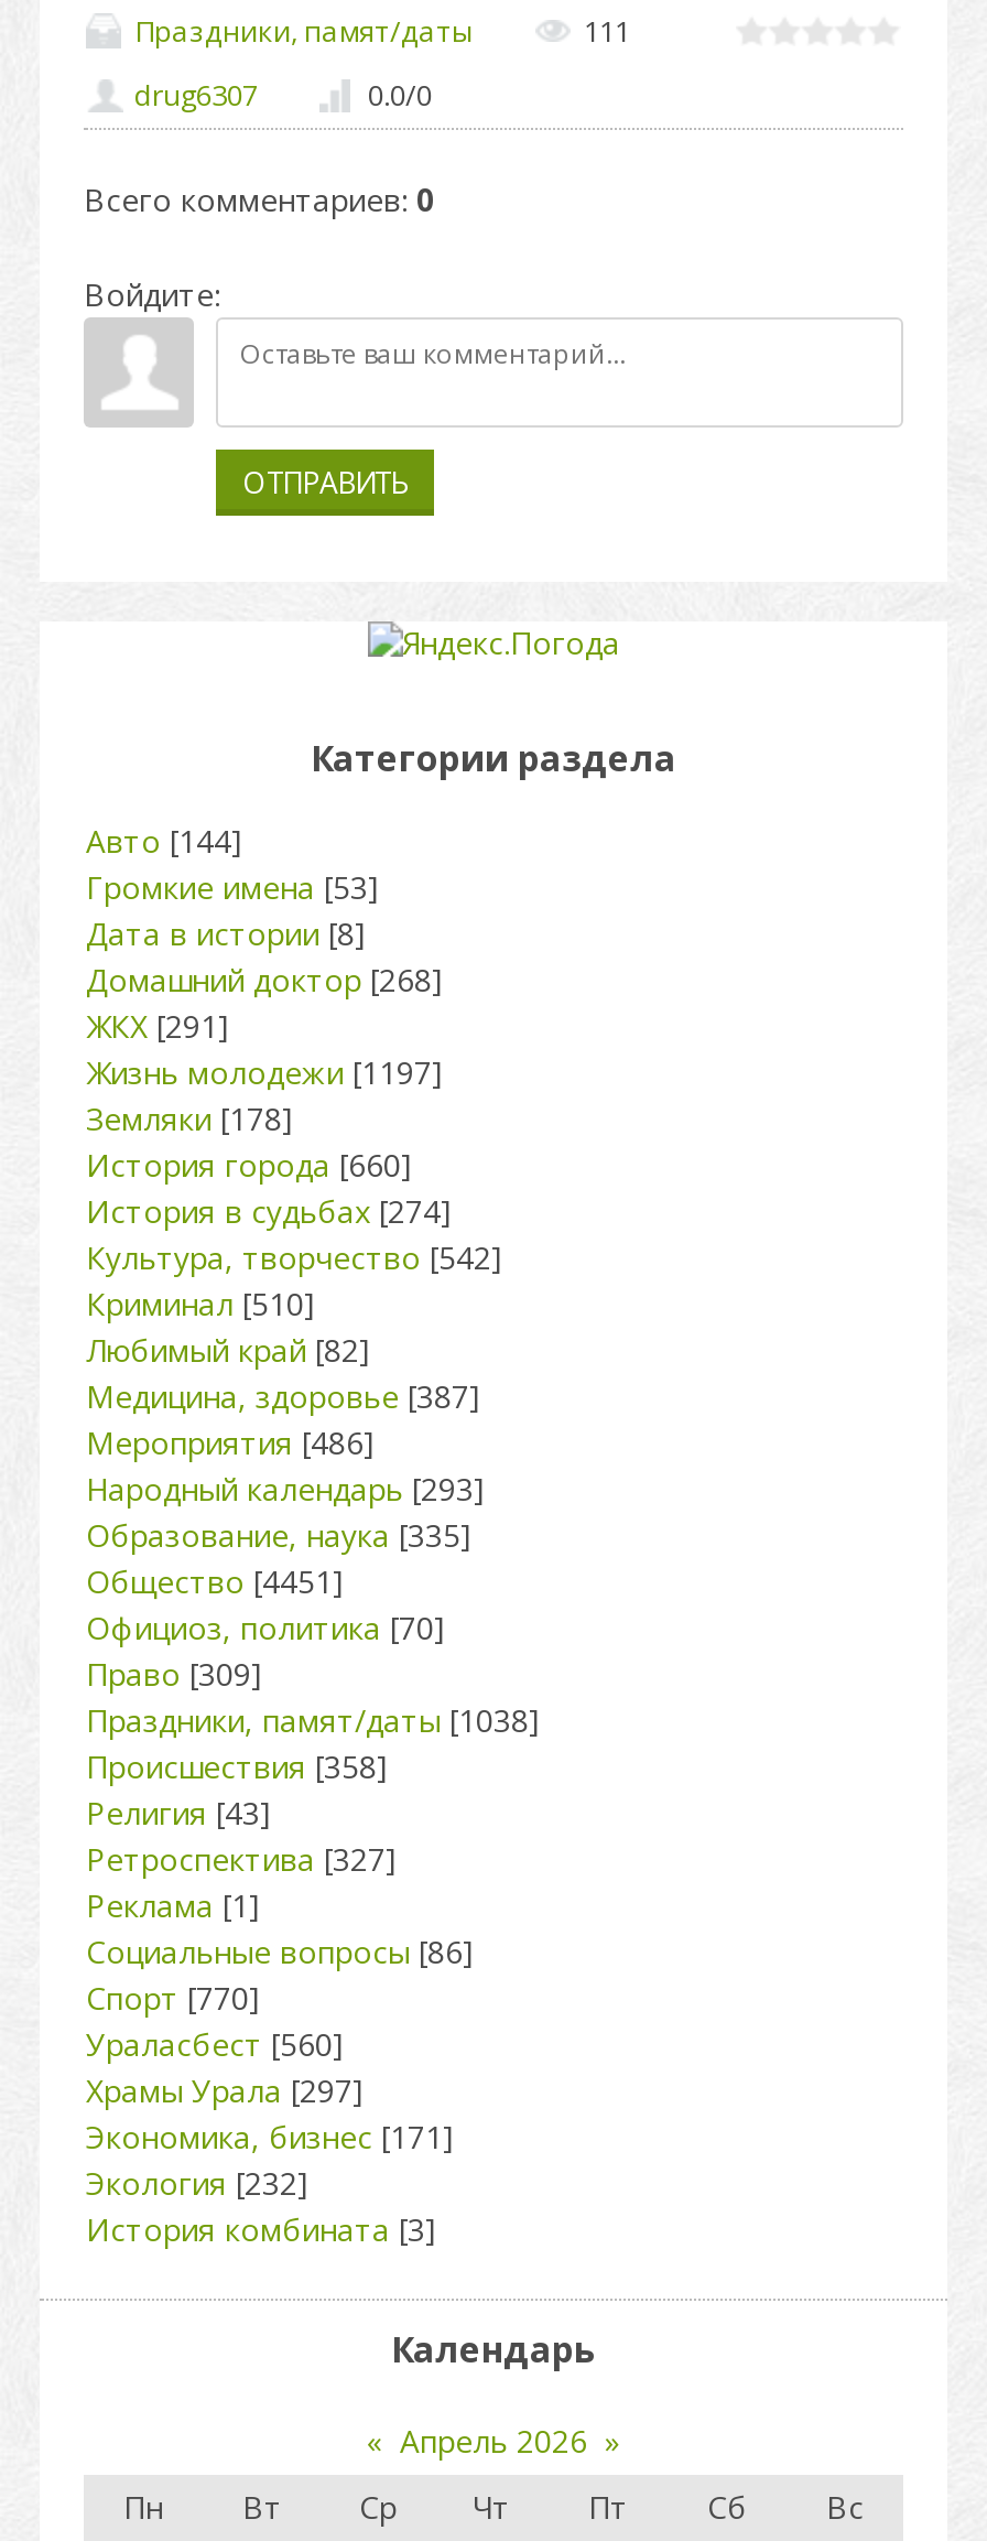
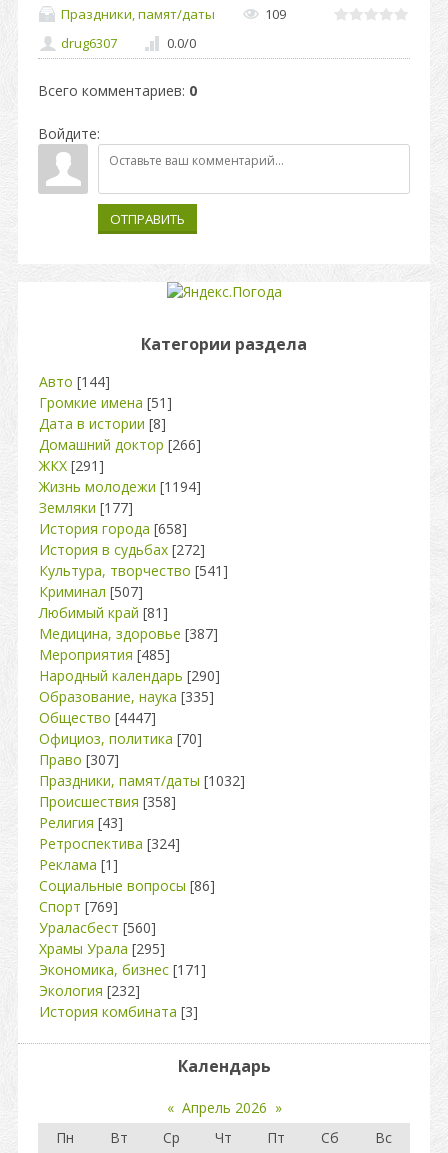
- 111
+ 109

- Громкие имена [53]
+ Громкие имена [51]

- Домашний доктор [268]
+ Домашний доктор [266]

- Жизнь молодежи [1197]
+ Жизнь молодежи [1194]

- Земляки [178]
+ Земляки [177]

- История города [660]
+ История города [658]

- История в судьбах [274]
+ История в судьбах [272]

- Культура, творчество [542]
+ Культура, творчество [541]

- Криминал [510]
+ Криминал [507]

- Любимый край [82]
+ Любимый край [81]

- Мероприятия [486]
+ Мероприятия [485]

- Народный календарь [293]
+ Народный календарь [290]

- Общество [4451]
+ Общество [4447]

- Право [309]
+ Право [307]

- Праздники, памят/даты [1038]
+ Праздники, памят/даты [1032]

- Ретроспектива [327]
+ Ретроспектива [324]

- Спорт [770]
+ Спорт [769]

- Храмы Урала [297]
+ Храмы Урала [295]
